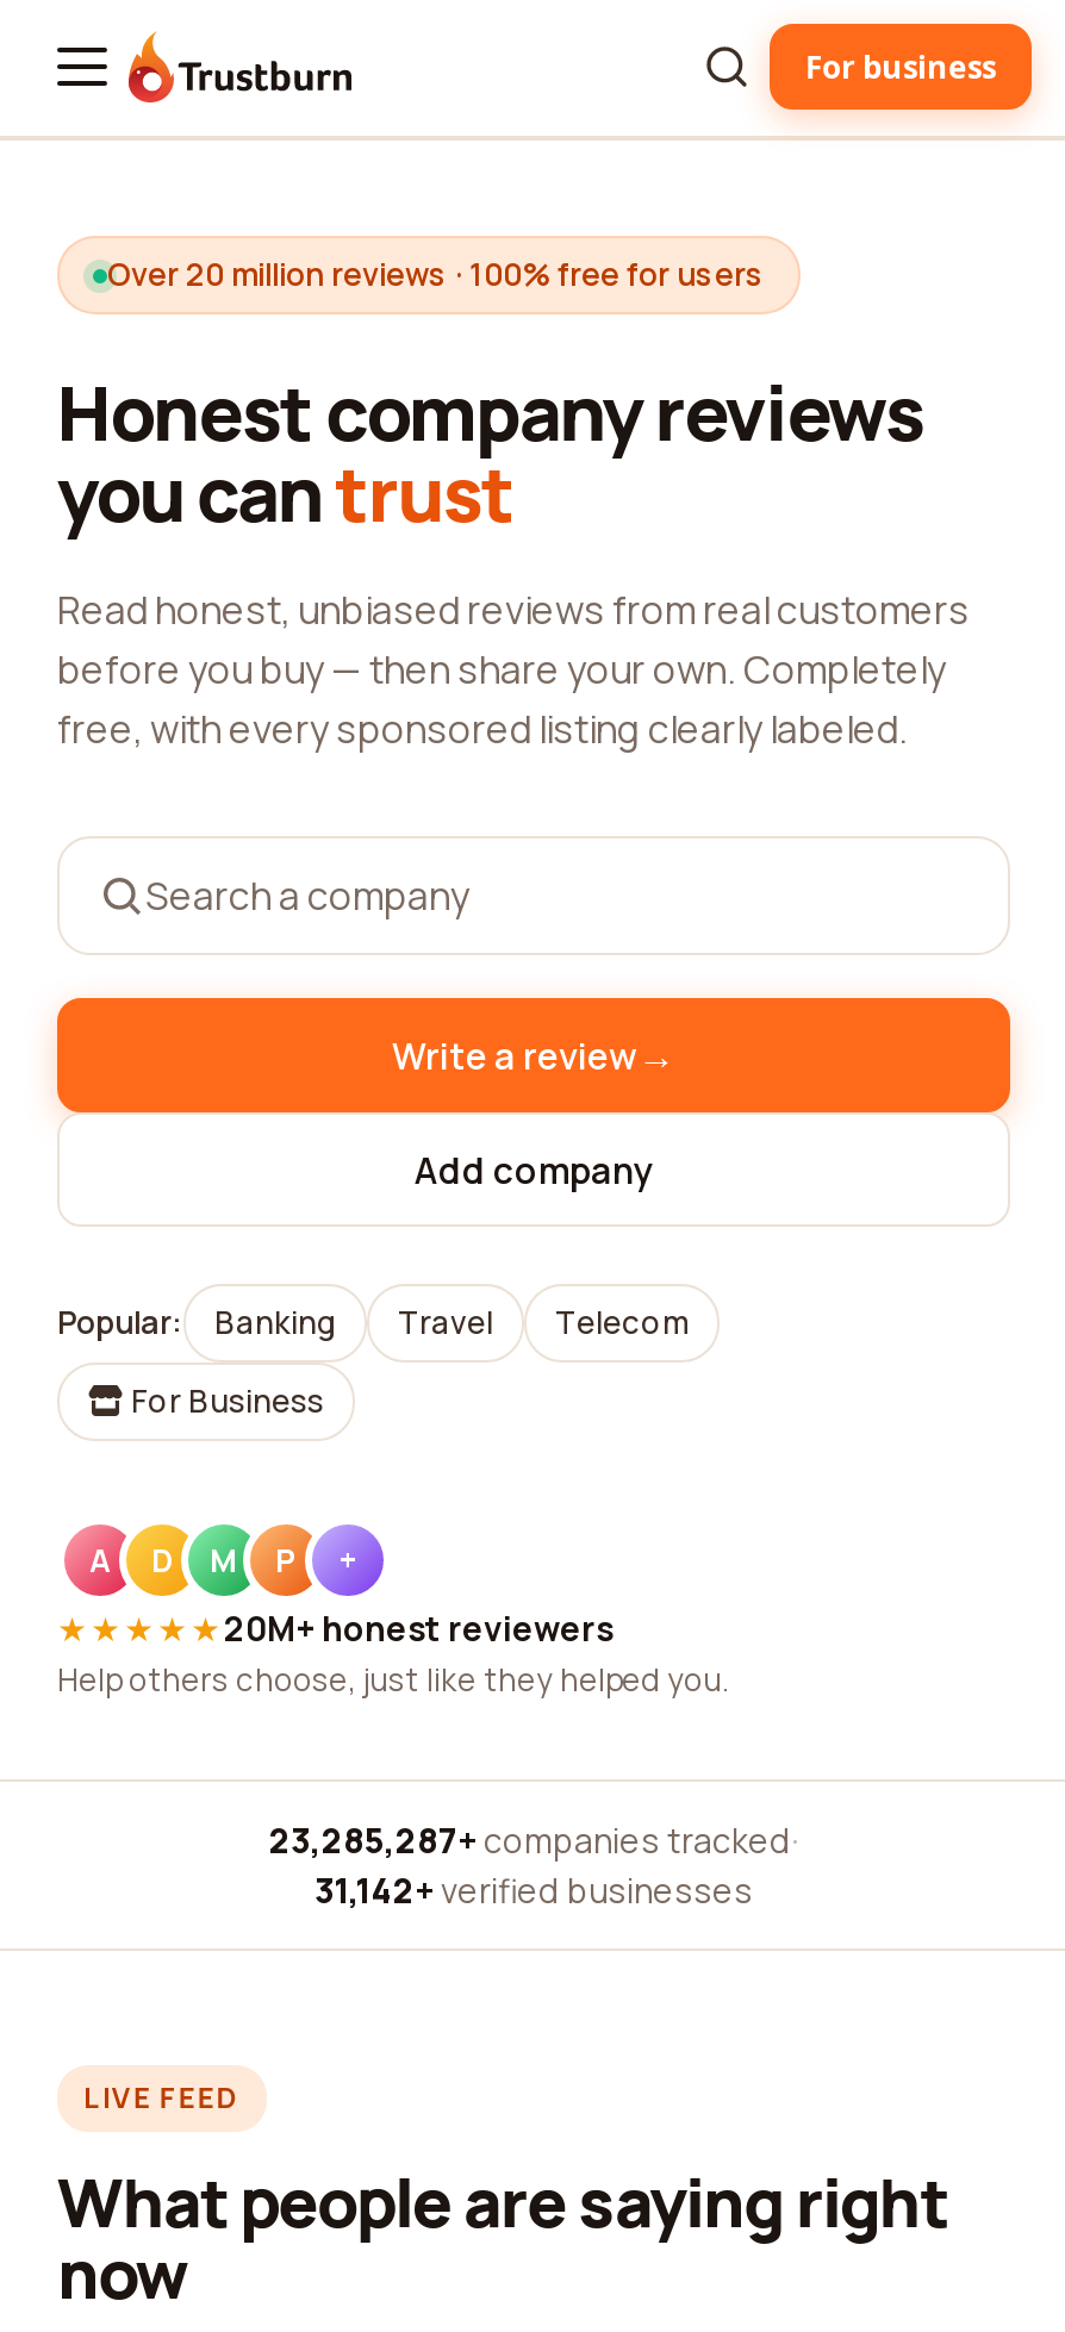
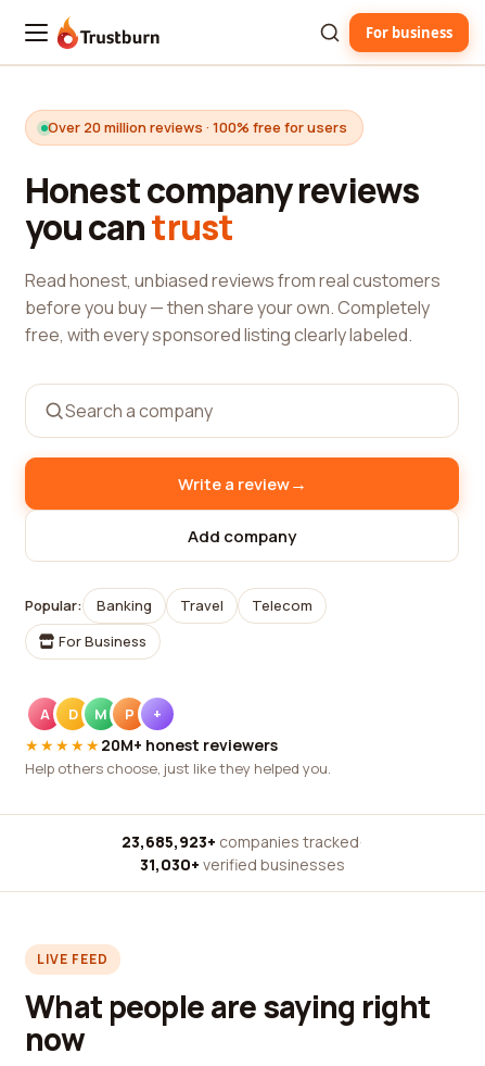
- 23,285,287+ companies tracked ·
+ 23,685,923+ companies tracked ·

- 31,142+ verified businesses
+ 31,030+ verified businesses
